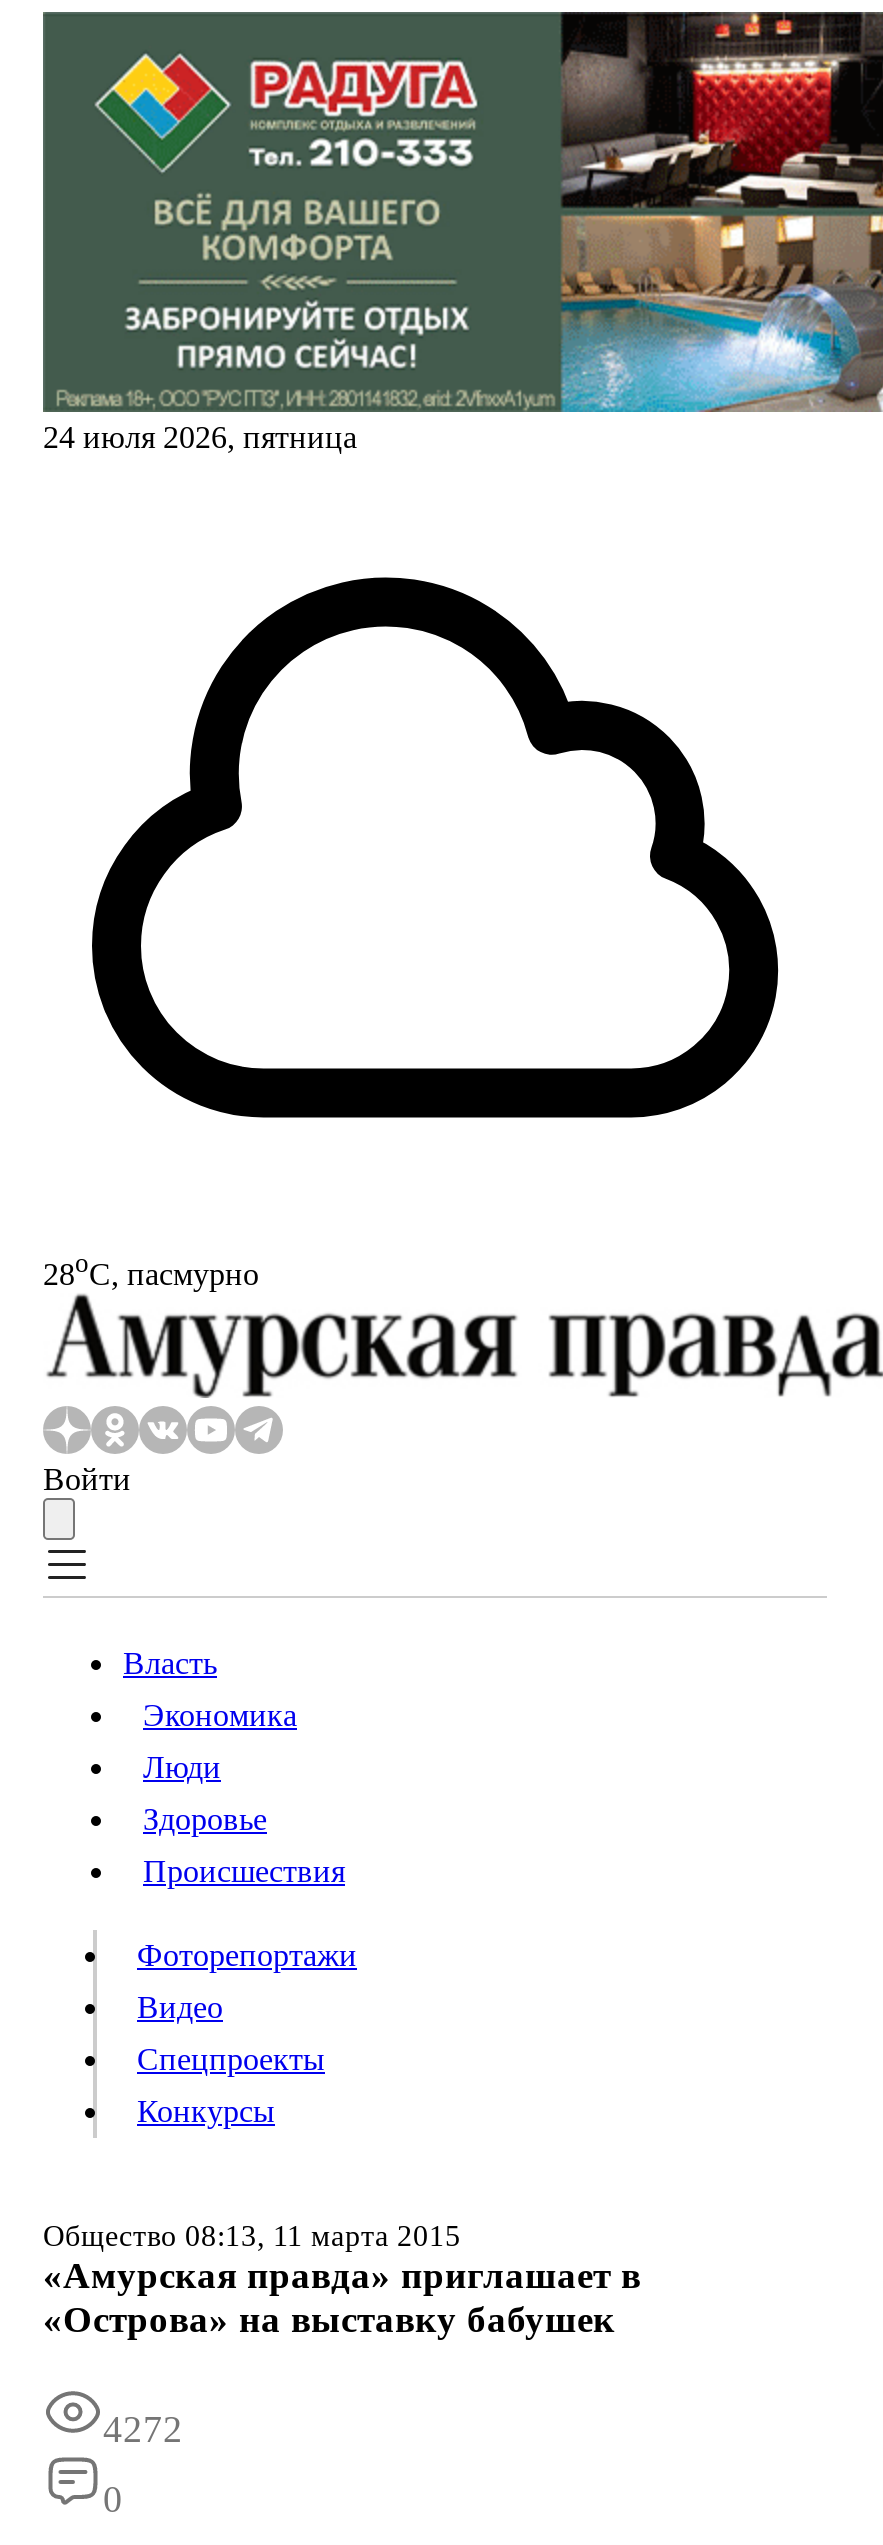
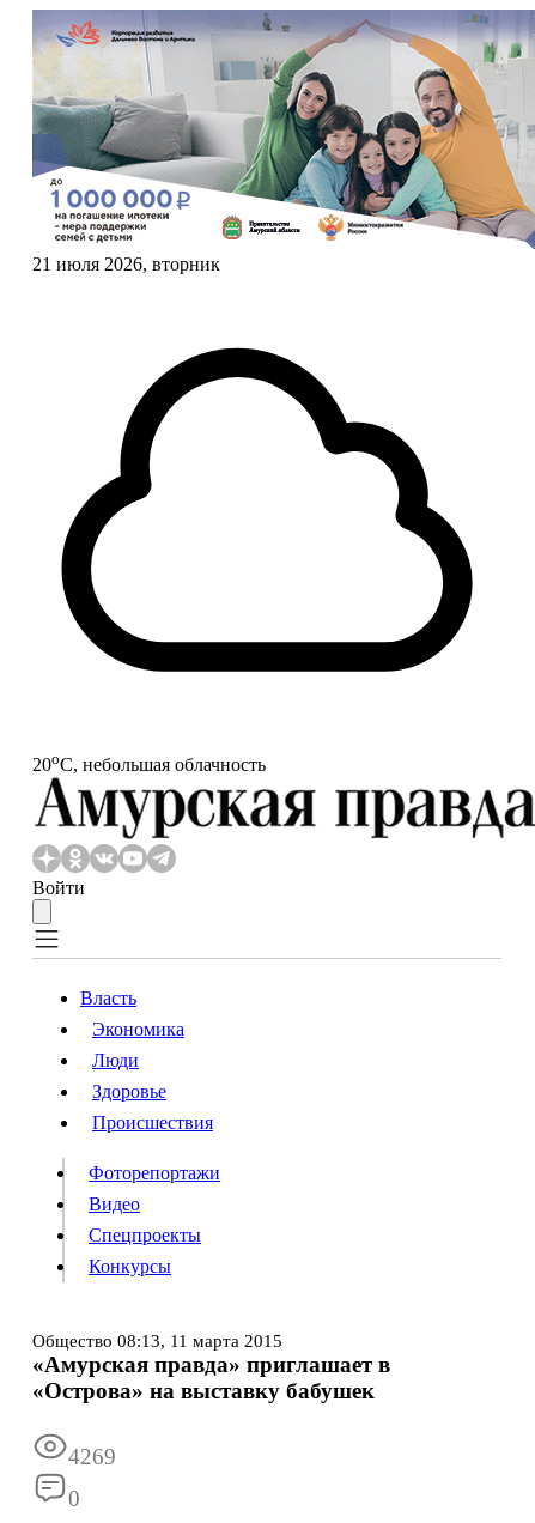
- [image]
- 24 июля 2026, пятница
+ [image]
+ 21 июля 2026, вторник

- 28oС, пасмурно
+ 20oС, небольшая облачность

- 4272
+ 4269
